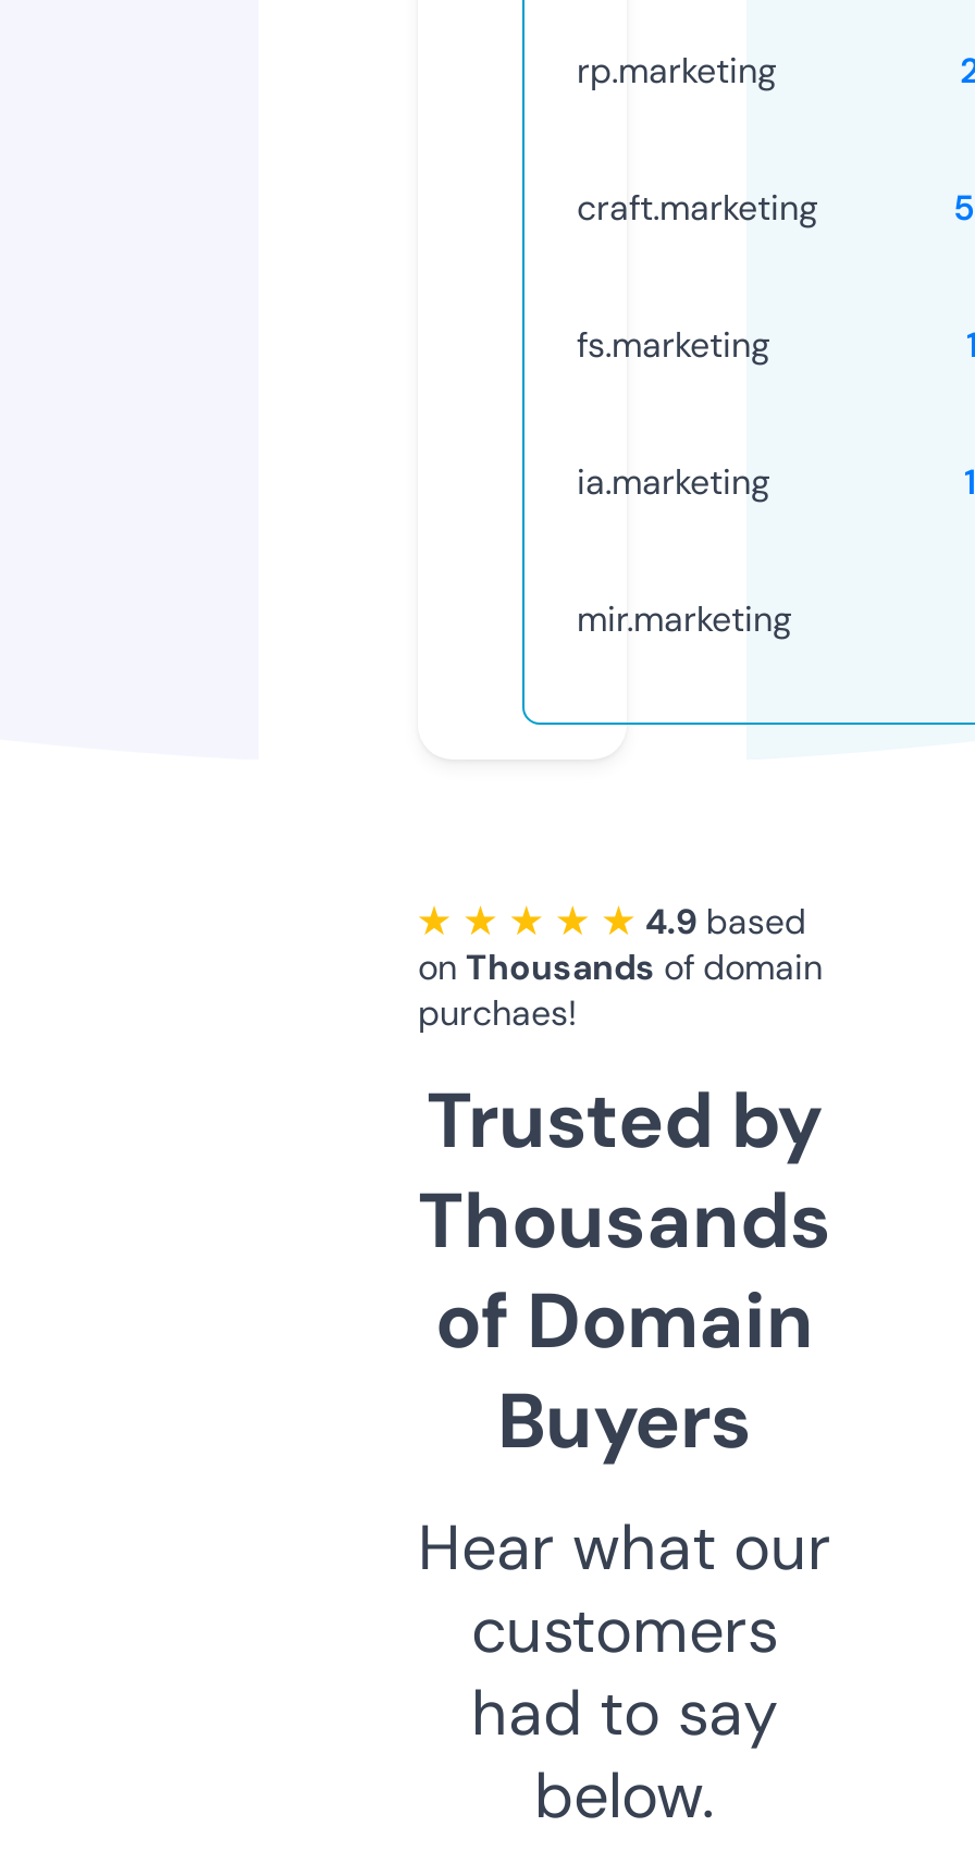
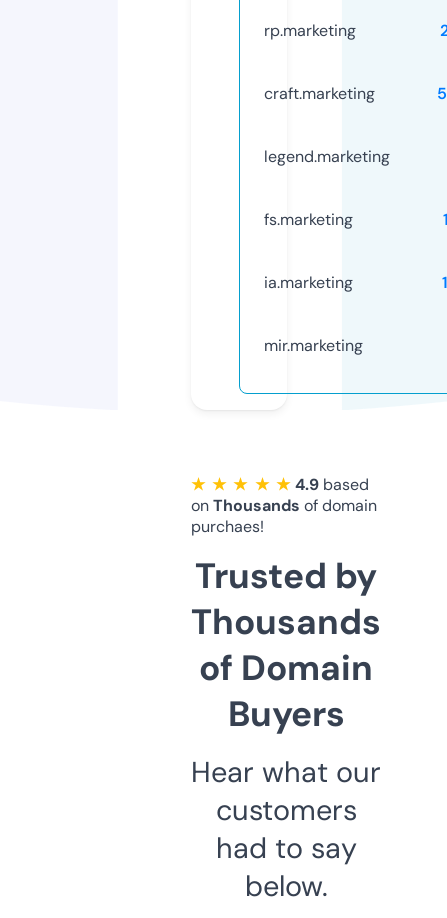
+ legend.marketing
